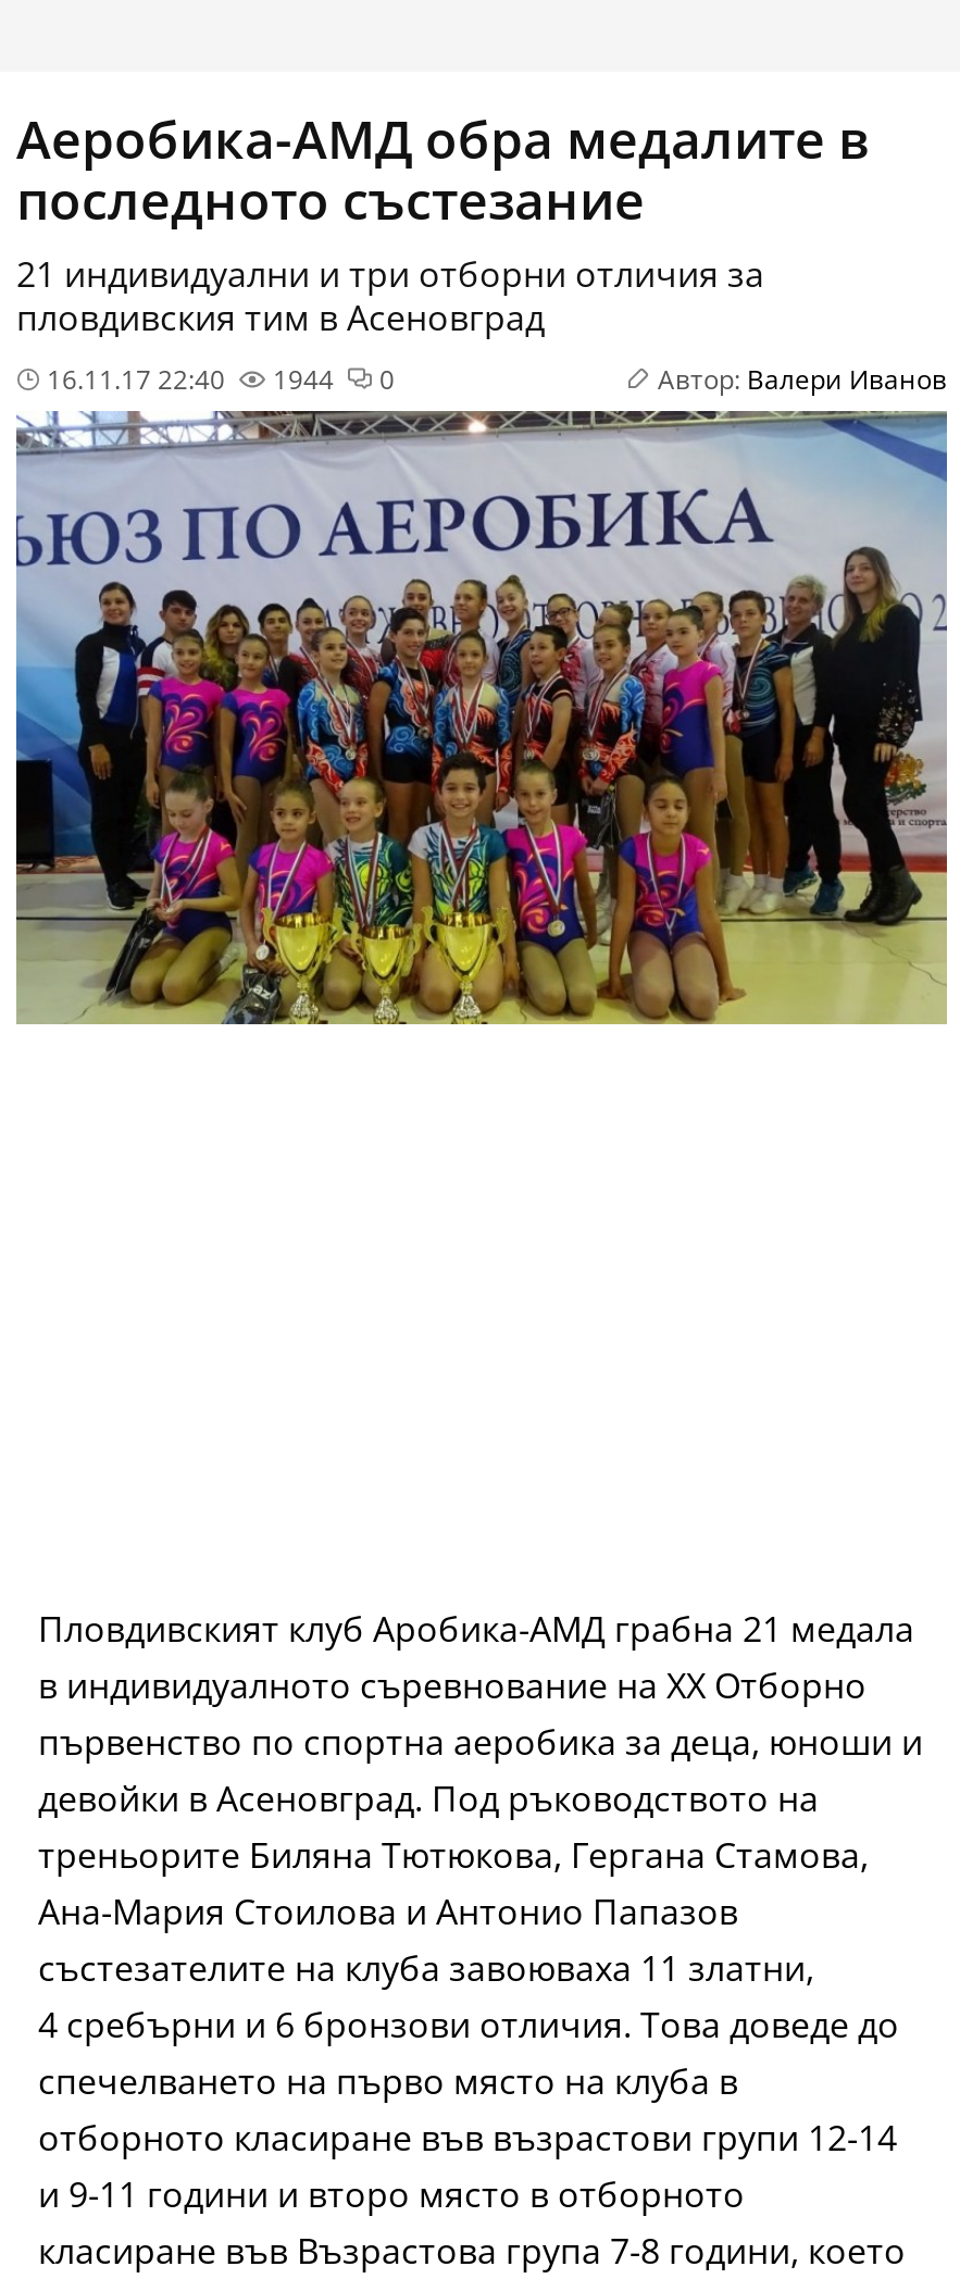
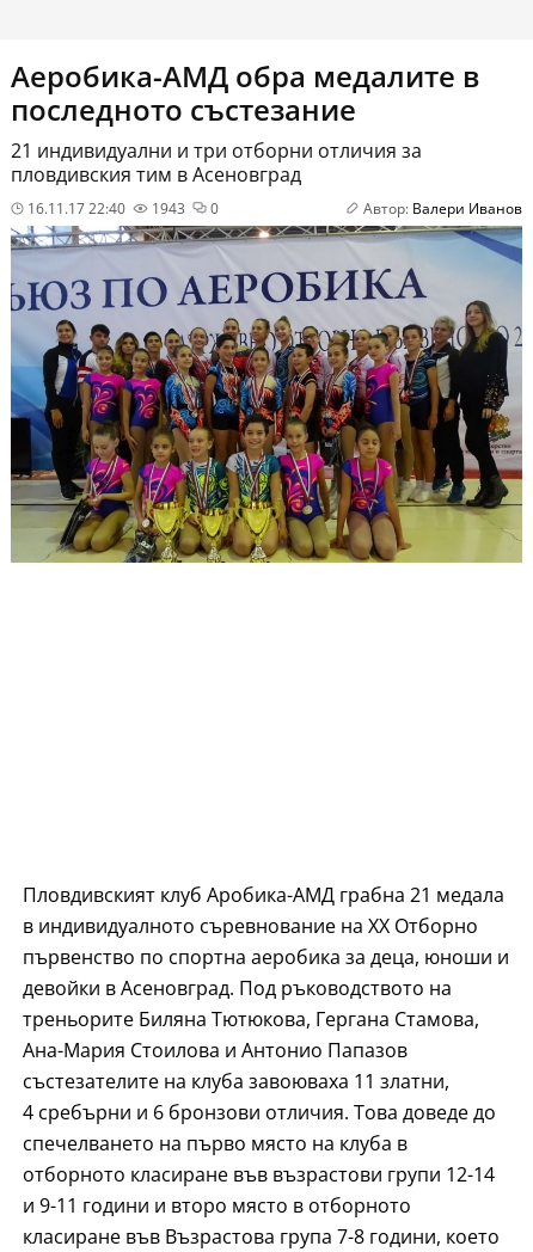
- 1944
+ 1943
